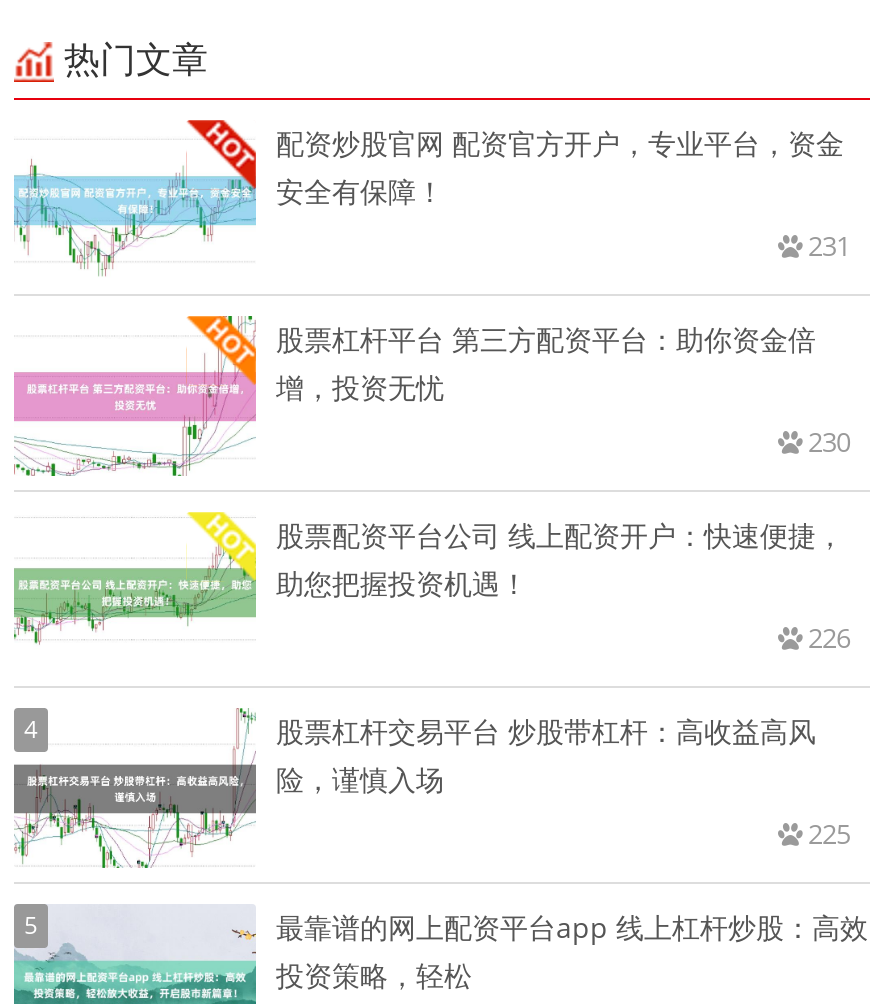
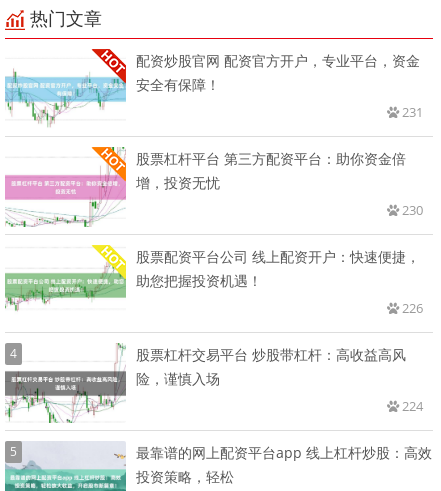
- 225
+ 224
